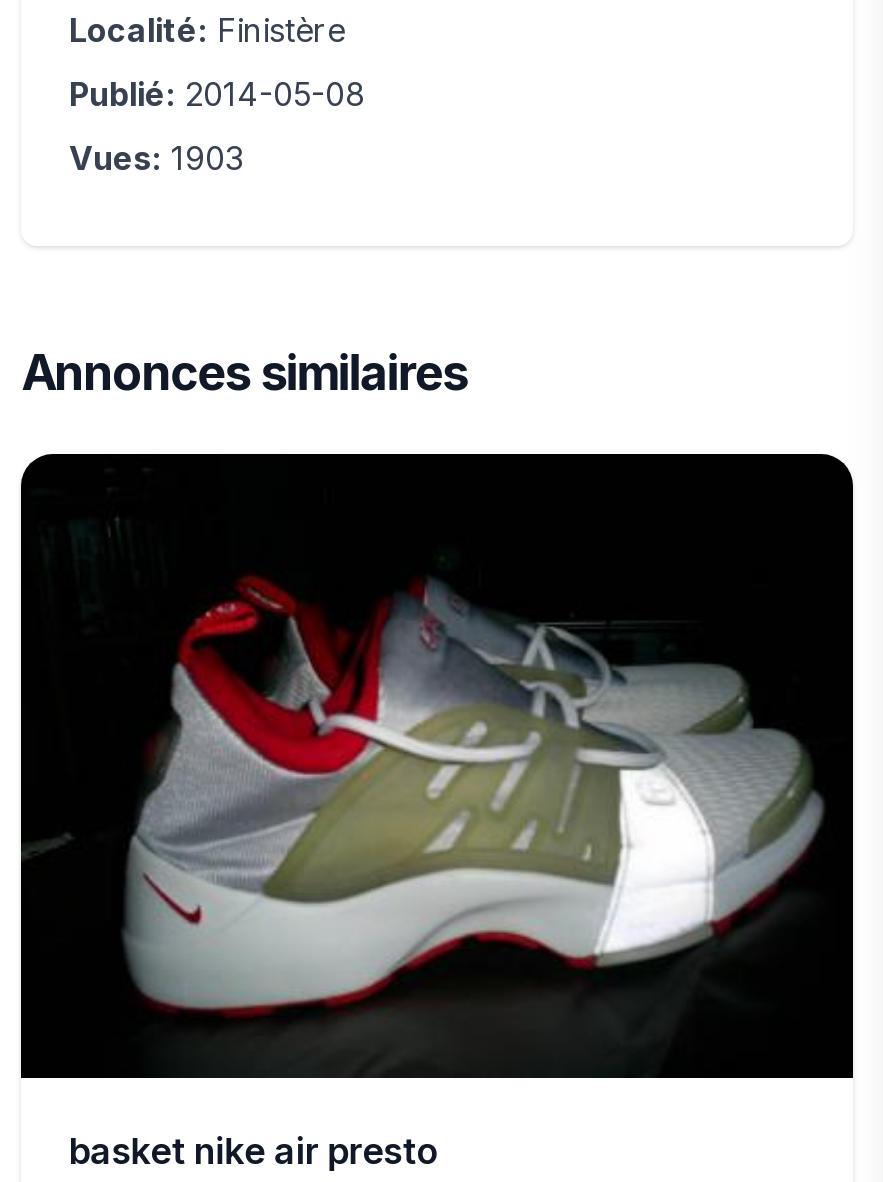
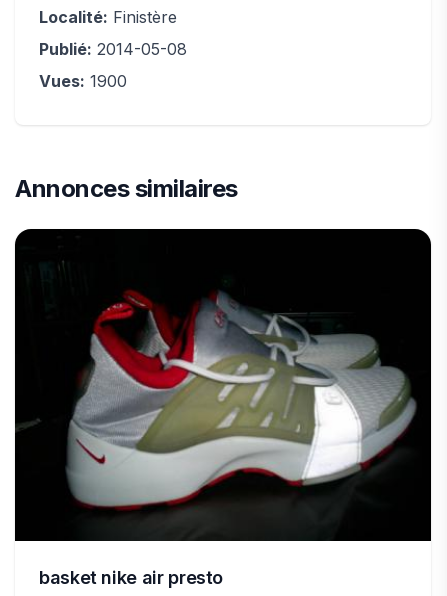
- Vues: 1903
+ Vues: 1900
